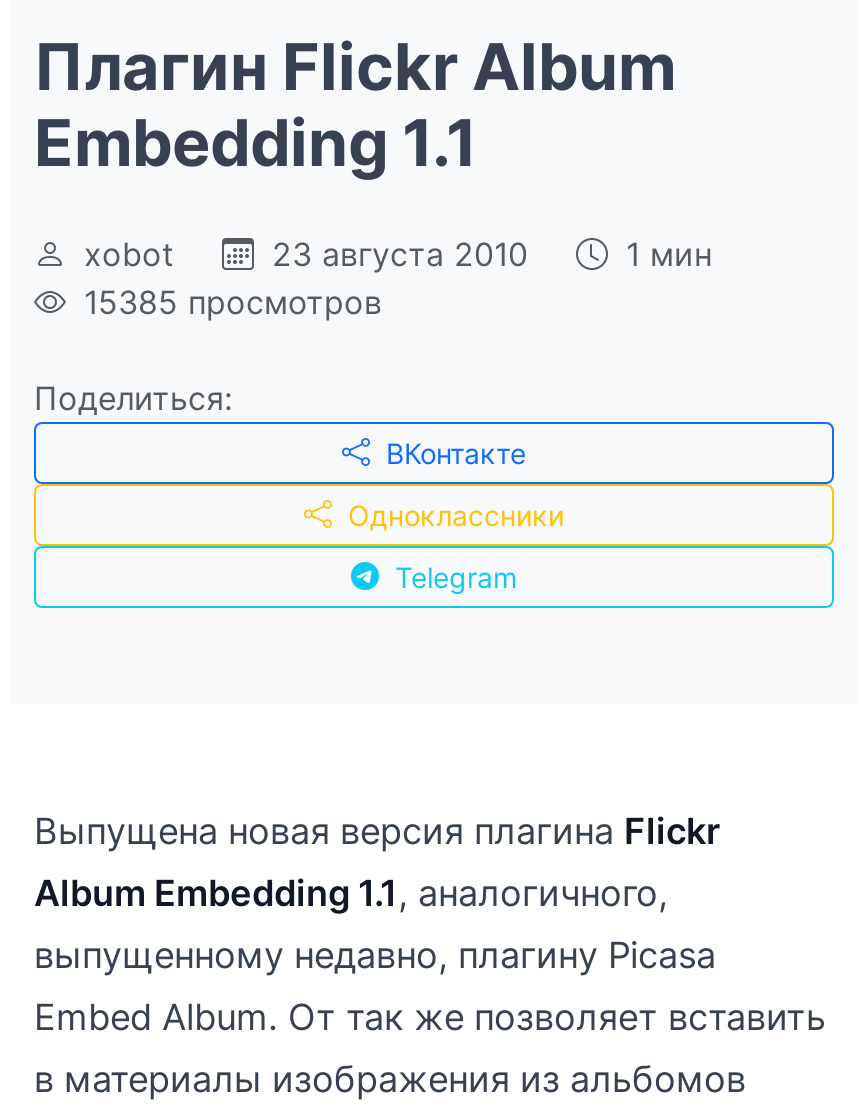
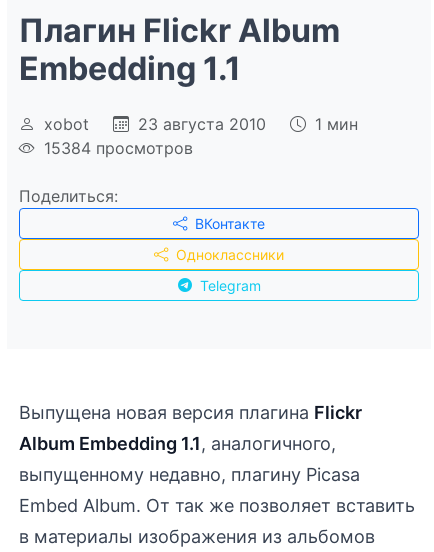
- 15385 просмотров
+ 15384 просмотров
